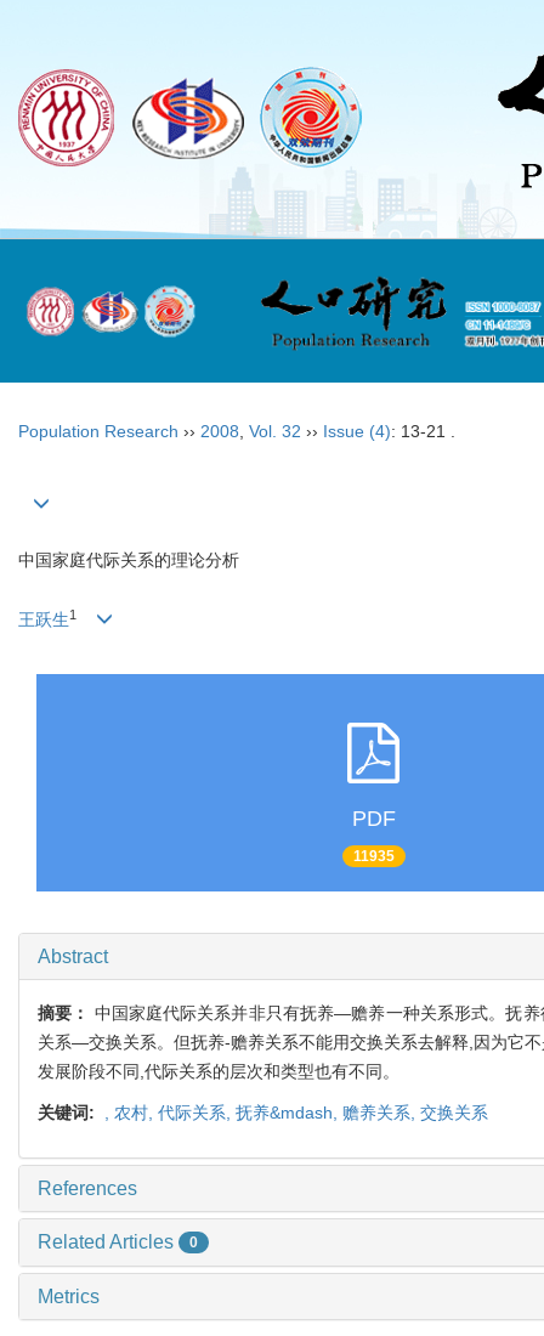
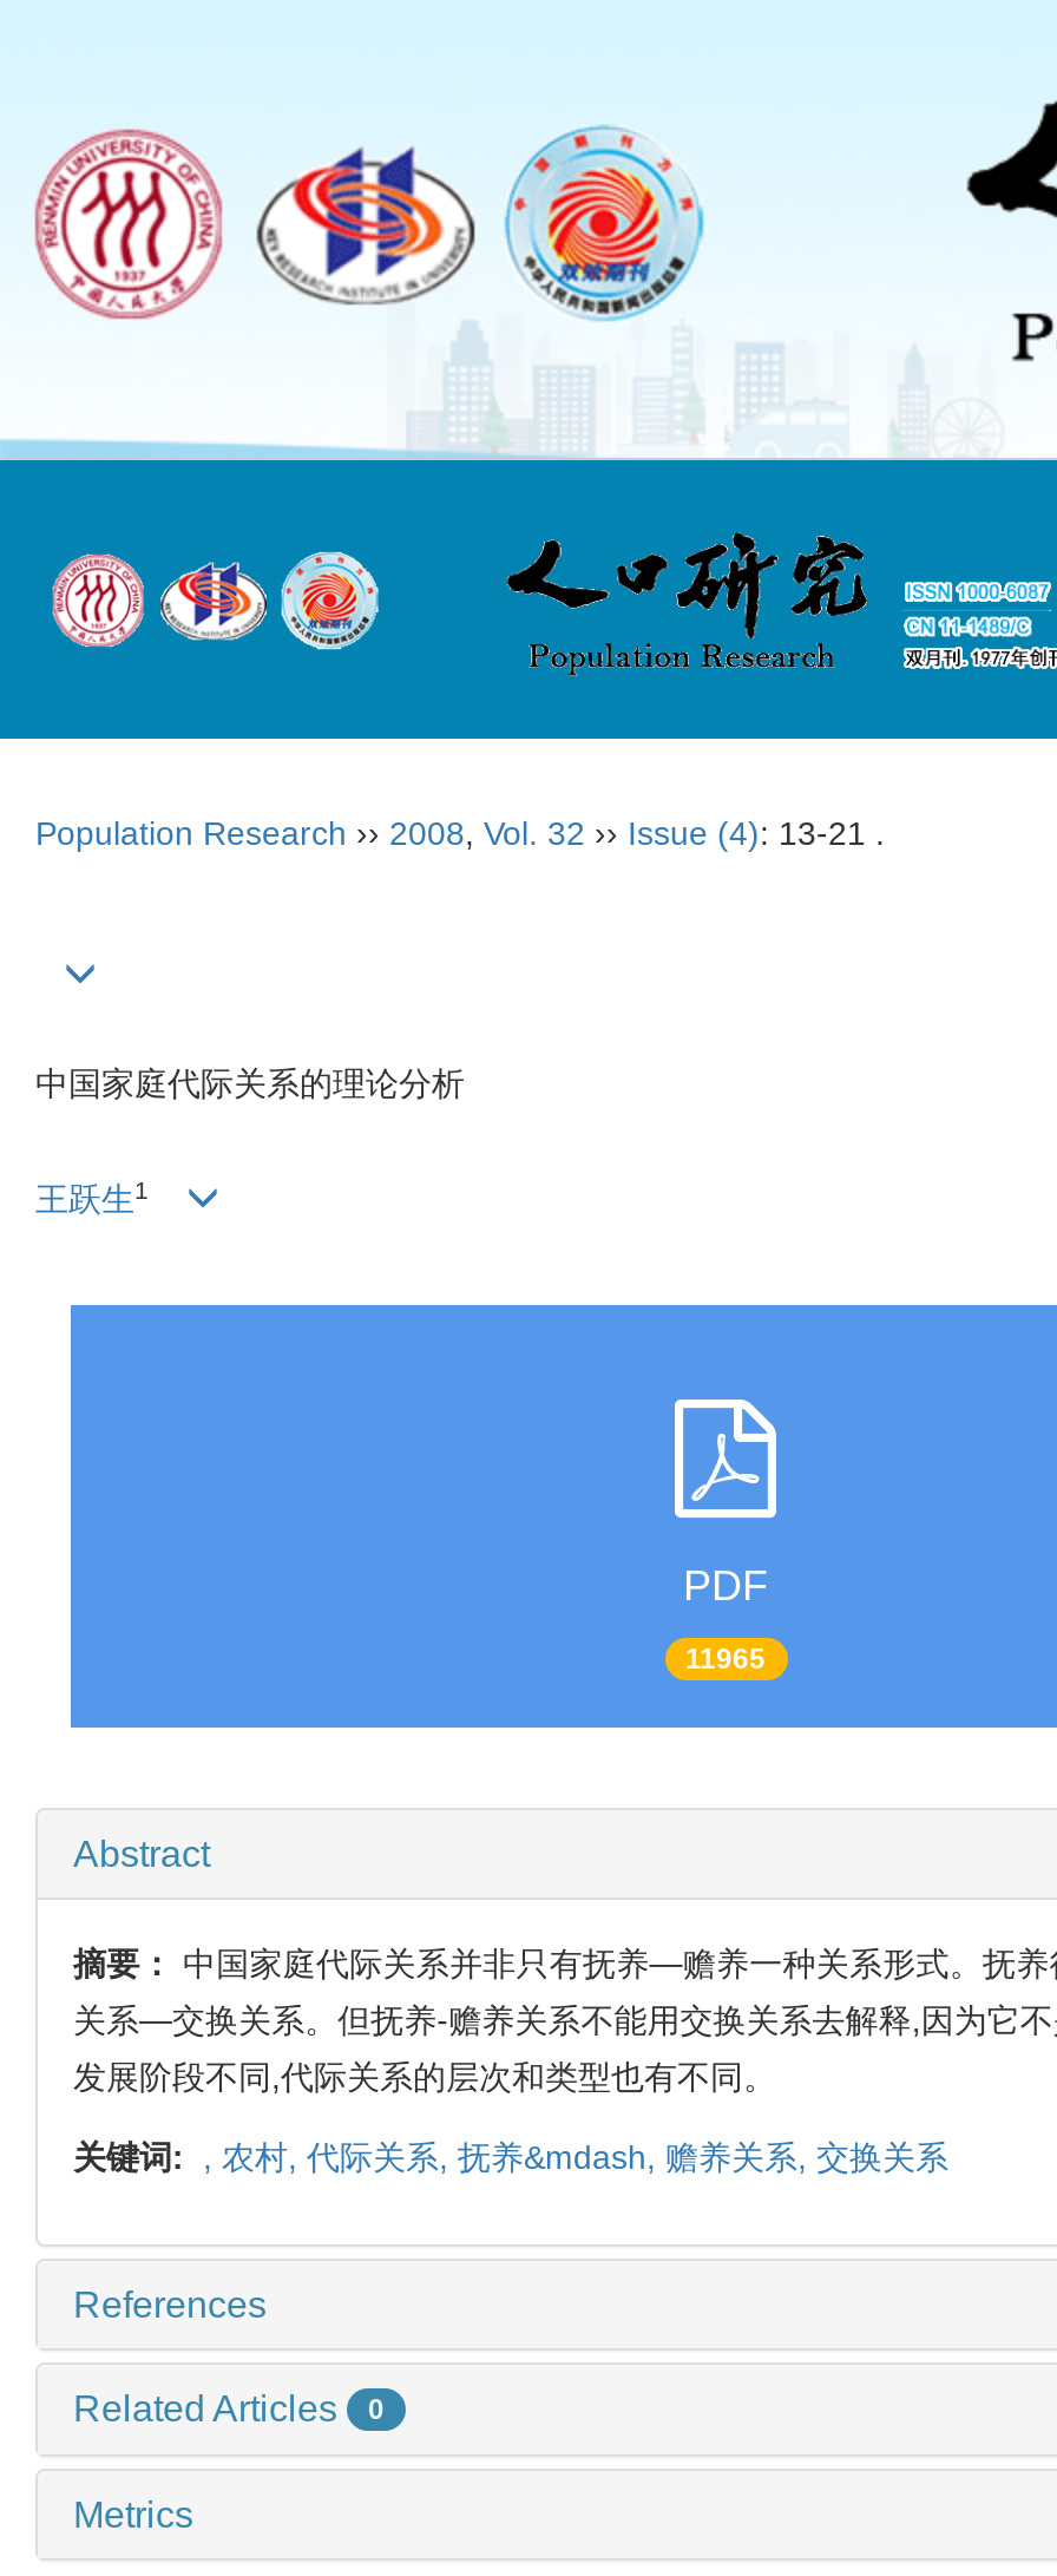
- 11935
+ 11965
